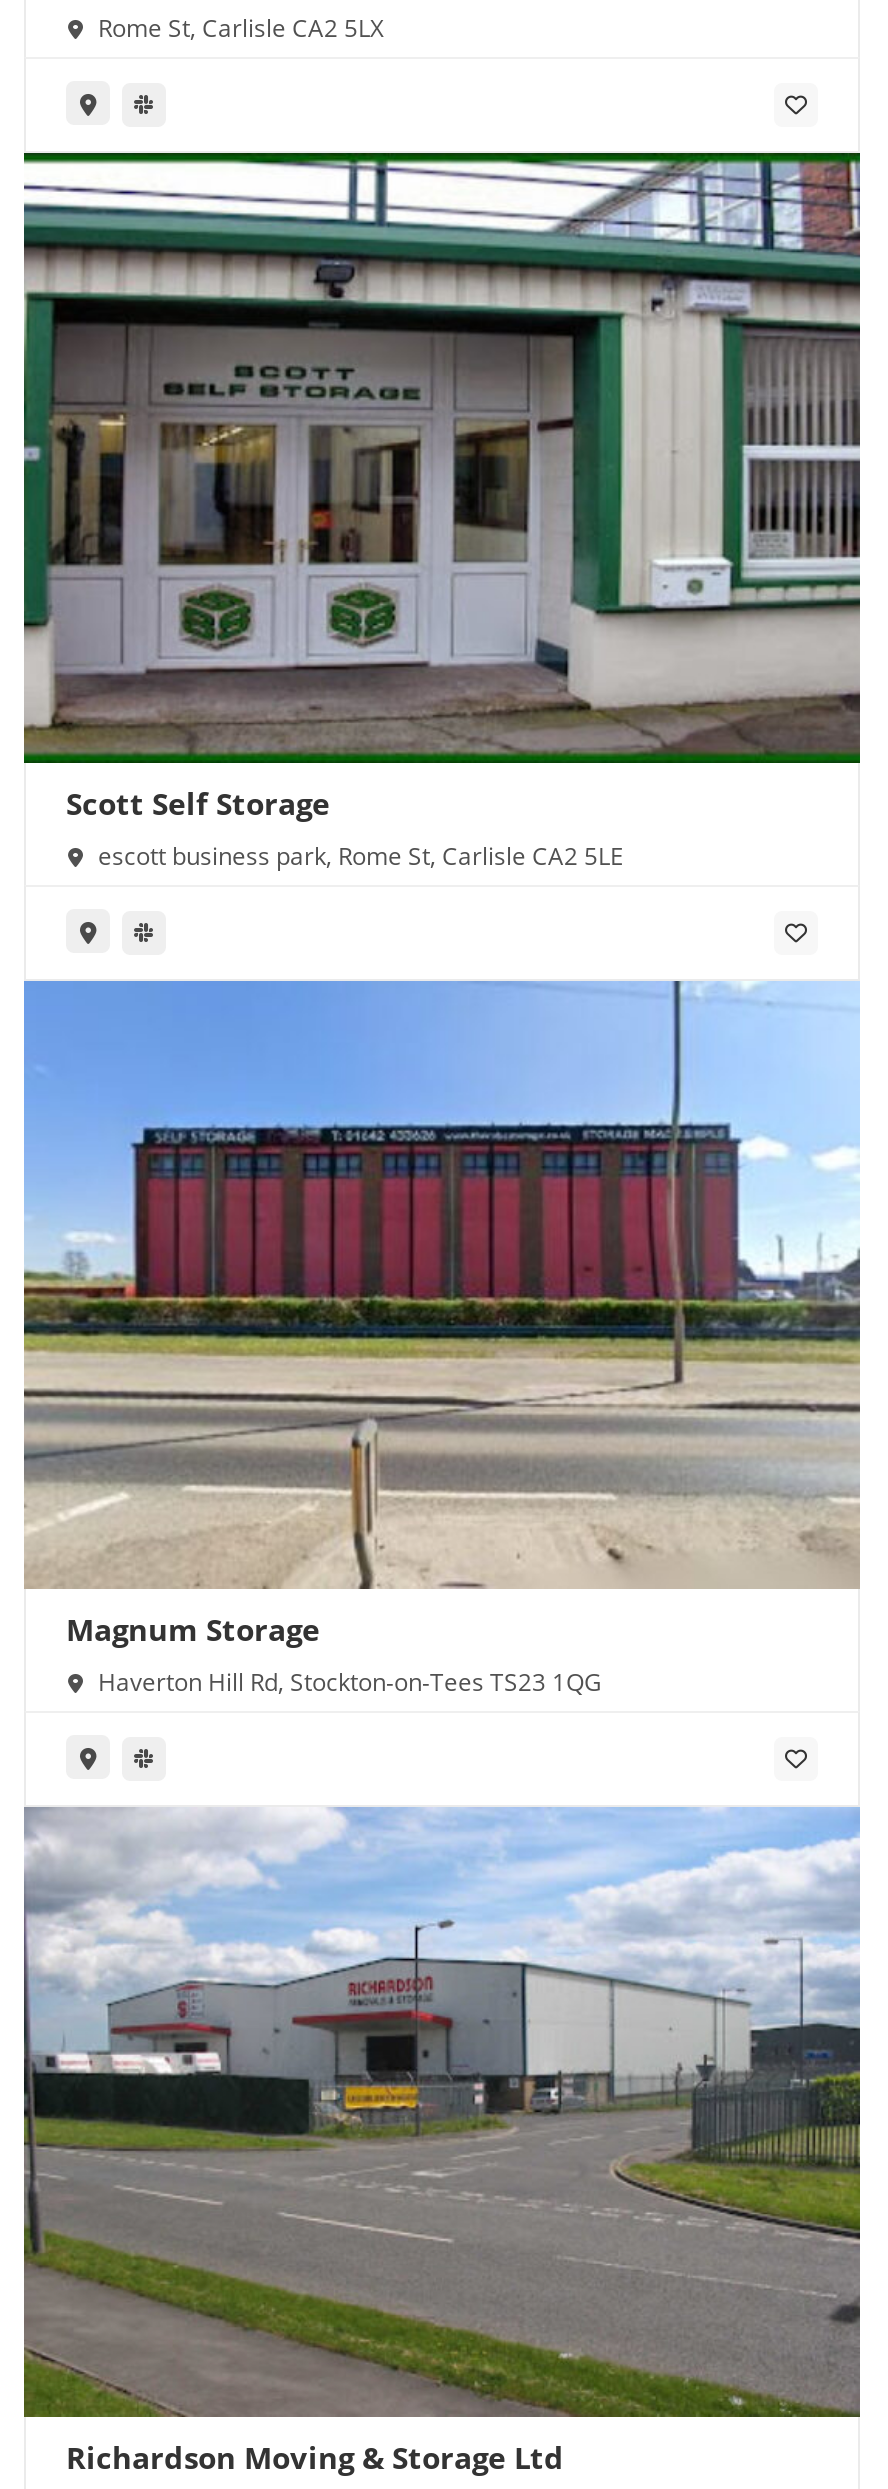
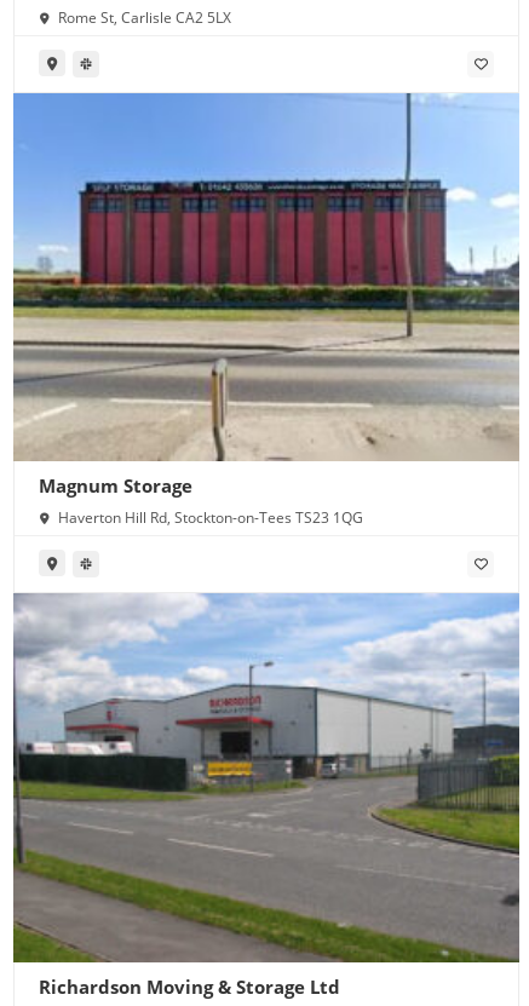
- [image]
- Scott Self Storage
- escott business park, Rome St, Carlisle CA2 5LE
